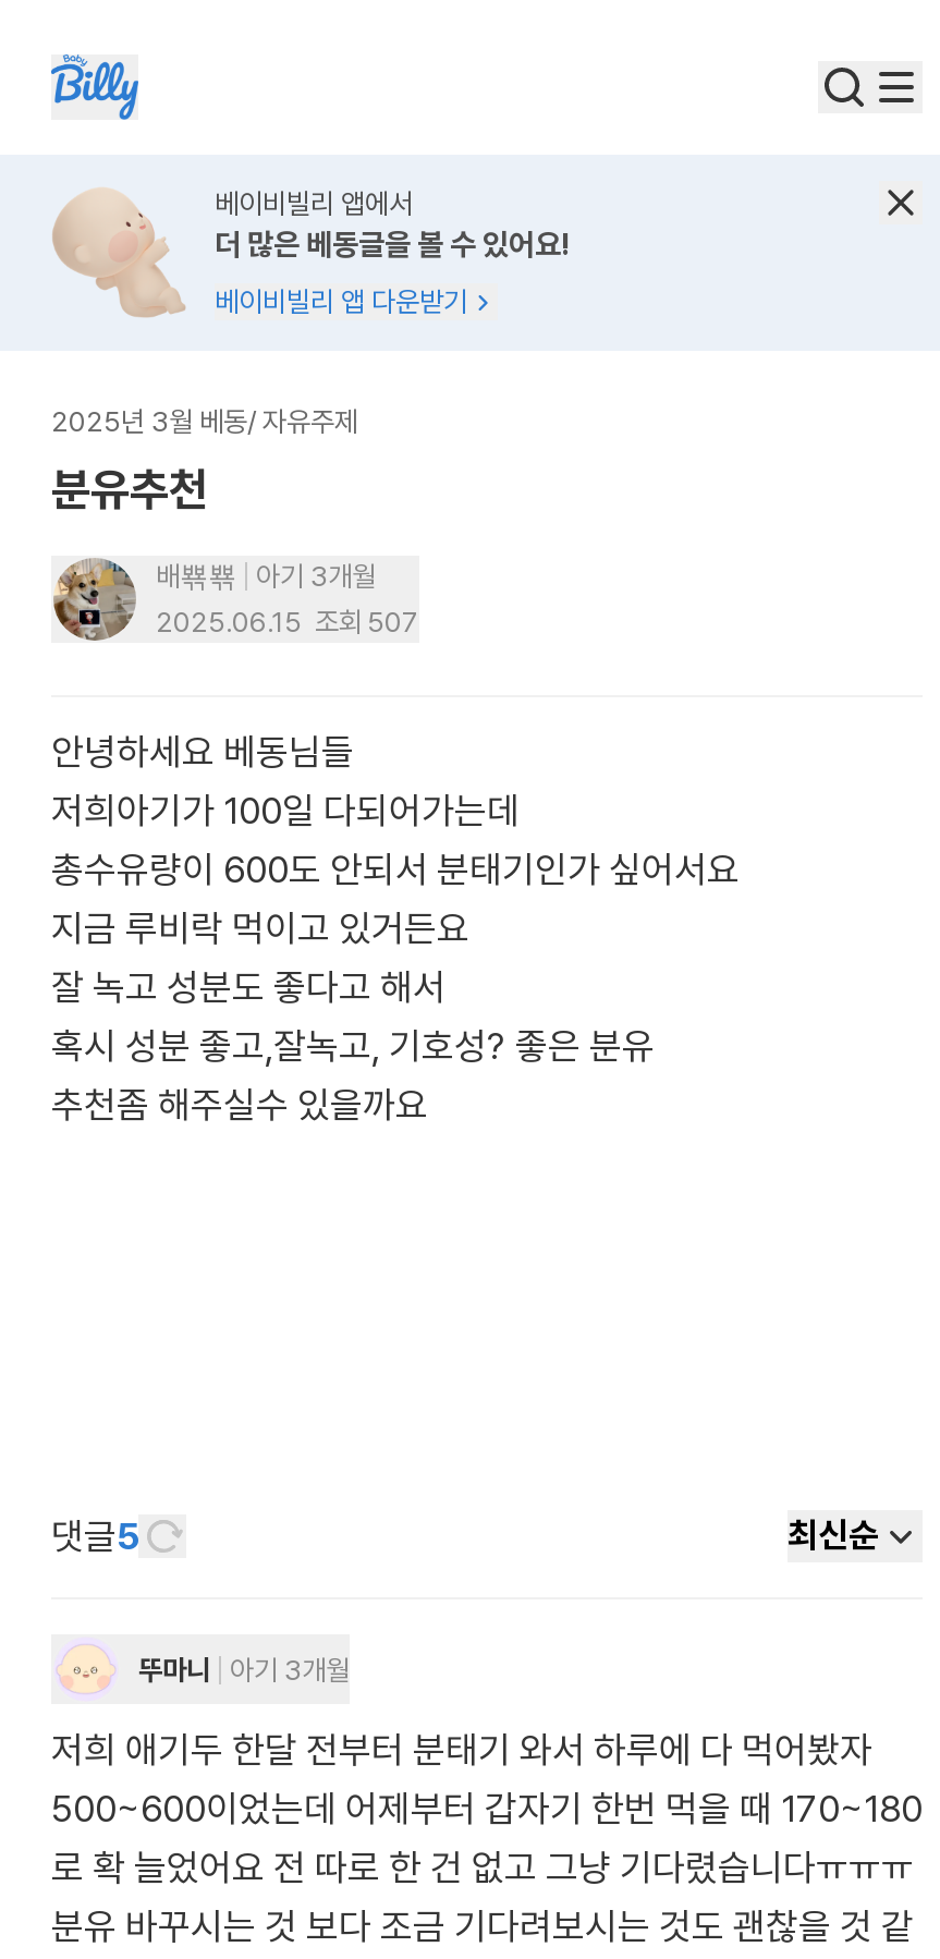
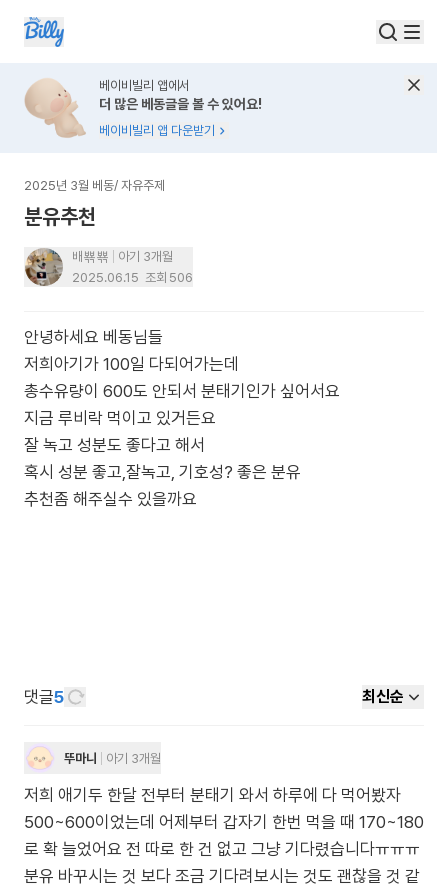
- 2025.06.15 조회 507
+ 2025.06.15 조회 506
